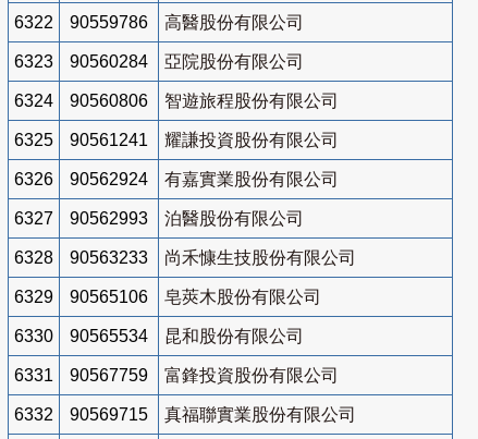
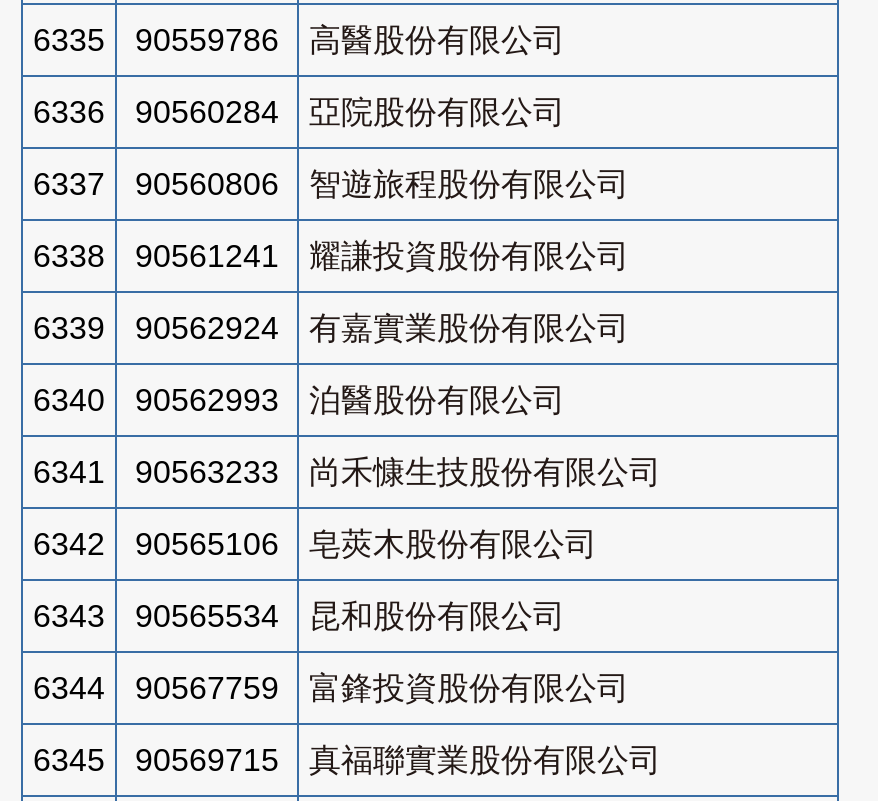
- 6322 90559786 高醫股份有限公司
+ 6335 90559786 高醫股份有限公司

- 6323 90560284 亞院股份有限公司
+ 6336 90560284 亞院股份有限公司

- 6324 90560806 智遊旅程股份有限公司
+ 6337 90560806 智遊旅程股份有限公司

- 6325 90561241 耀謙投資股份有限公司
+ 6338 90561241 耀謙投資股份有限公司

- 6326 90562924 有嘉實業股份有限公司
+ 6339 90562924 有嘉實業股份有限公司

- 6327 90562993 泊醫股份有限公司
+ 6340 90562993 泊醫股份有限公司

- 6328 90563233 尚禾慷生技股份有限公司
+ 6341 90563233 尚禾慷生技股份有限公司

- 6329 90565106 皂莢木股份有限公司
+ 6342 90565106 皂莢木股份有限公司

- 6330 90565534 昆和股份有限公司
+ 6343 90565534 昆和股份有限公司

- 6331 90567759 富鋒投資股份有限公司
+ 6344 90567759 富鋒投資股份有限公司

- 6332 90569715 真福聯實業股份有限公司
+ 6345 90569715 真福聯實業股份有限公司
